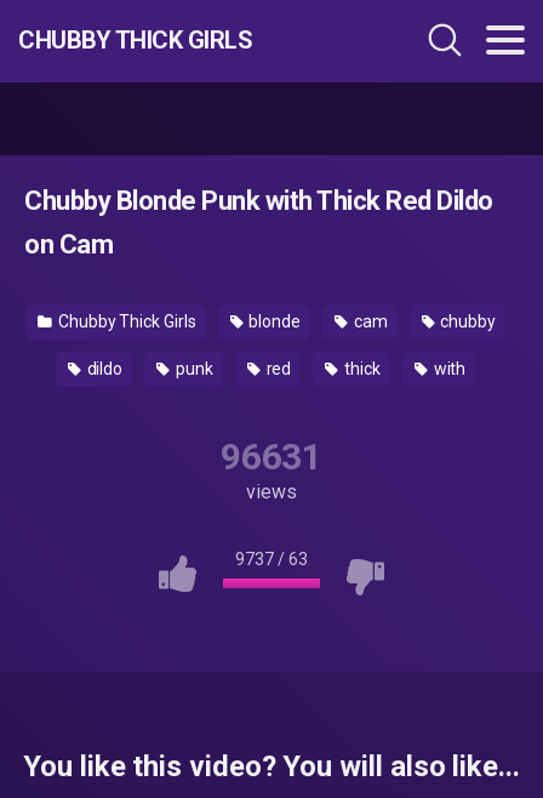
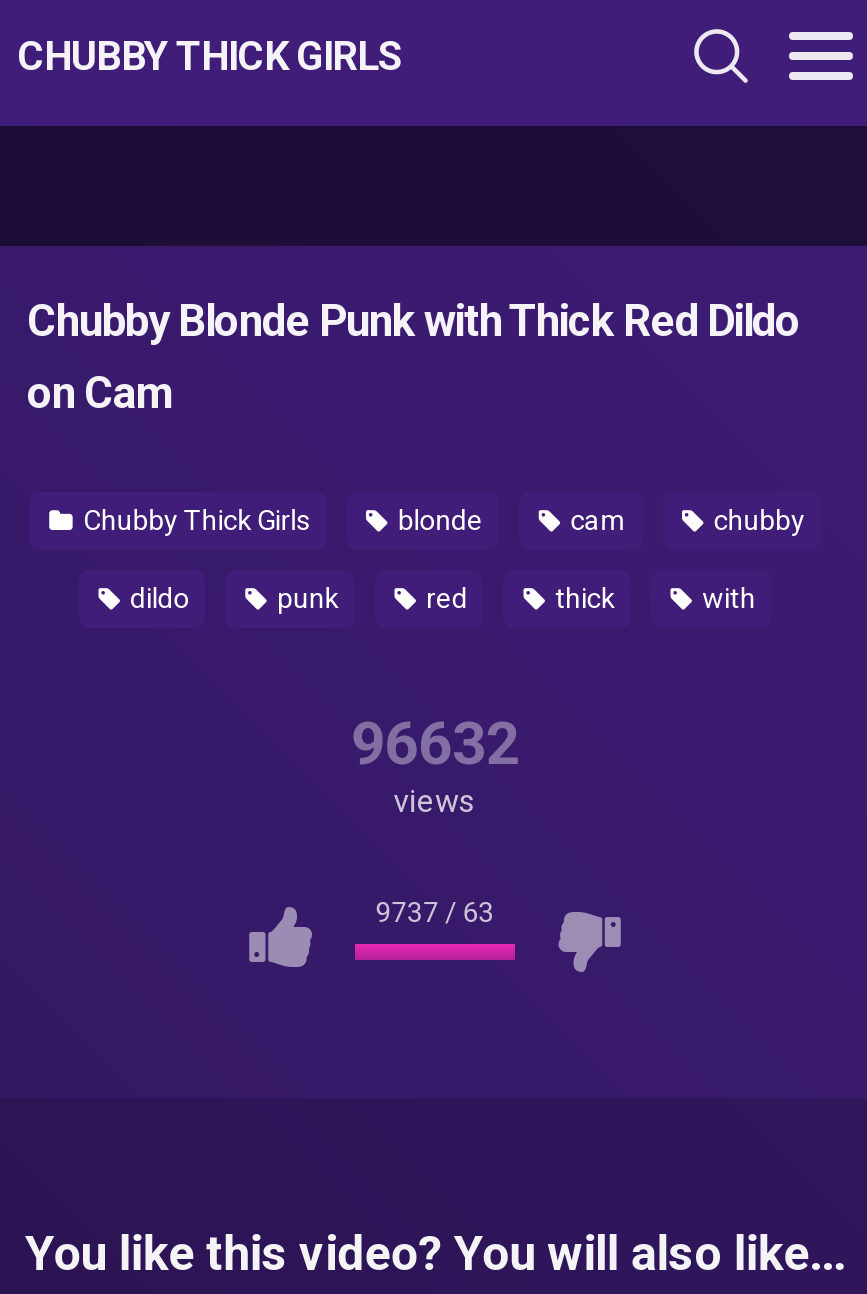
- 96631
+ 96632
